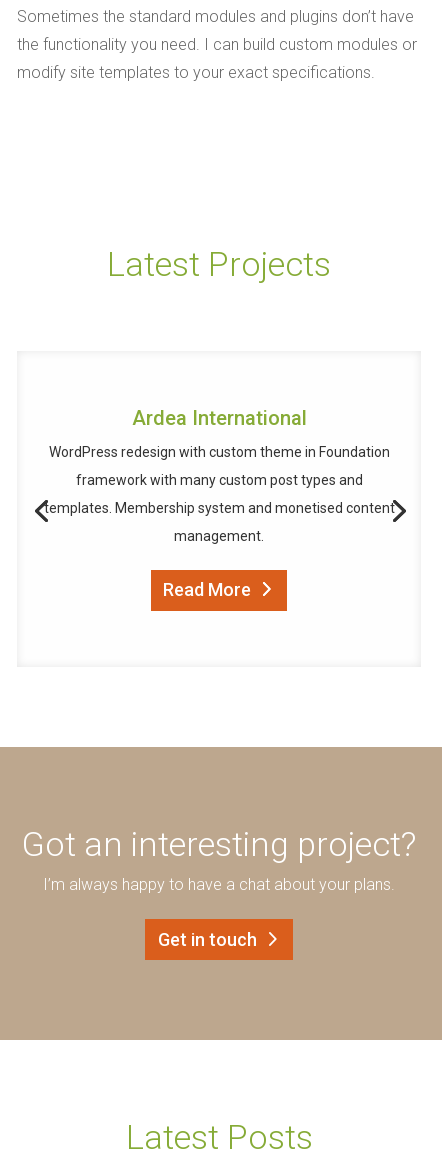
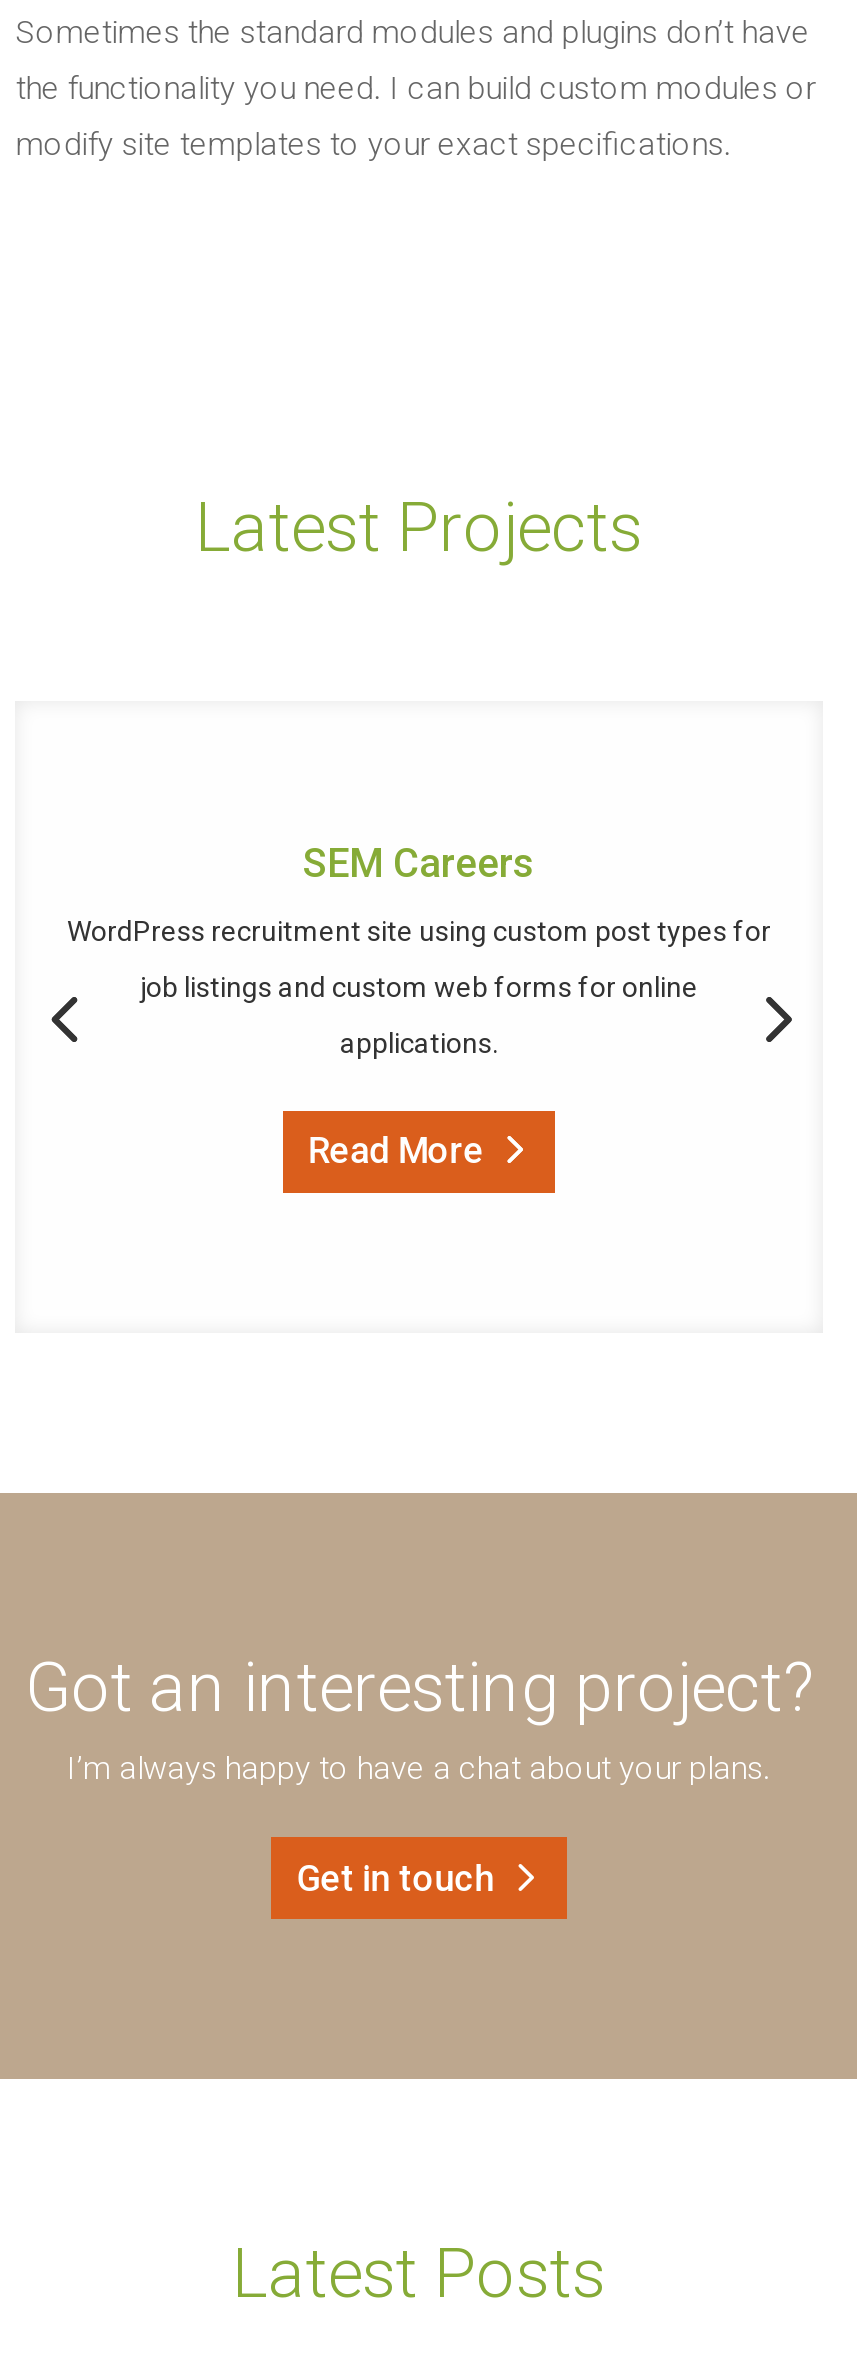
- Ardea International
- WordPress redesign with custom theme in Foundation
- framework with many custom post types and
- templates. Membership system and monetised content
- management.
+ SEM Careers
+ WordPress recruitment site using custom post types for
+ job listings and custom web forms for online
+ applications.
